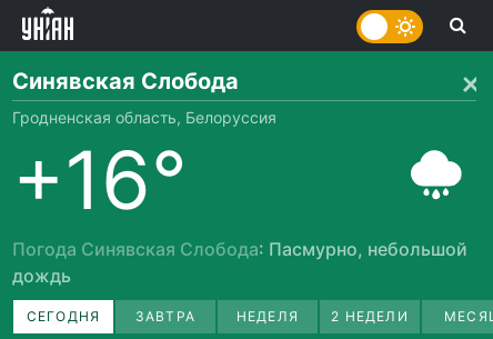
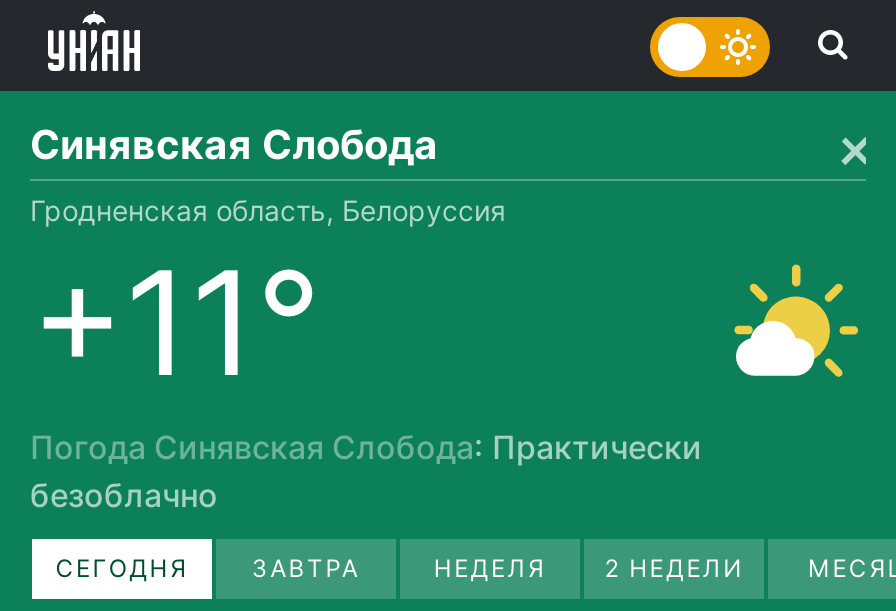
- [image]
- +16°
- Погода Синявская Слобода: Пасмурно, небольшой
- дождь
+ [image]
+ +11°
+ Погода Синявская Слобода: Практически
+ безоблачно
